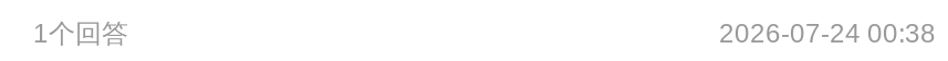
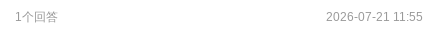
- 2026-07-24 00:38
+ 2026-07-21 11:55
